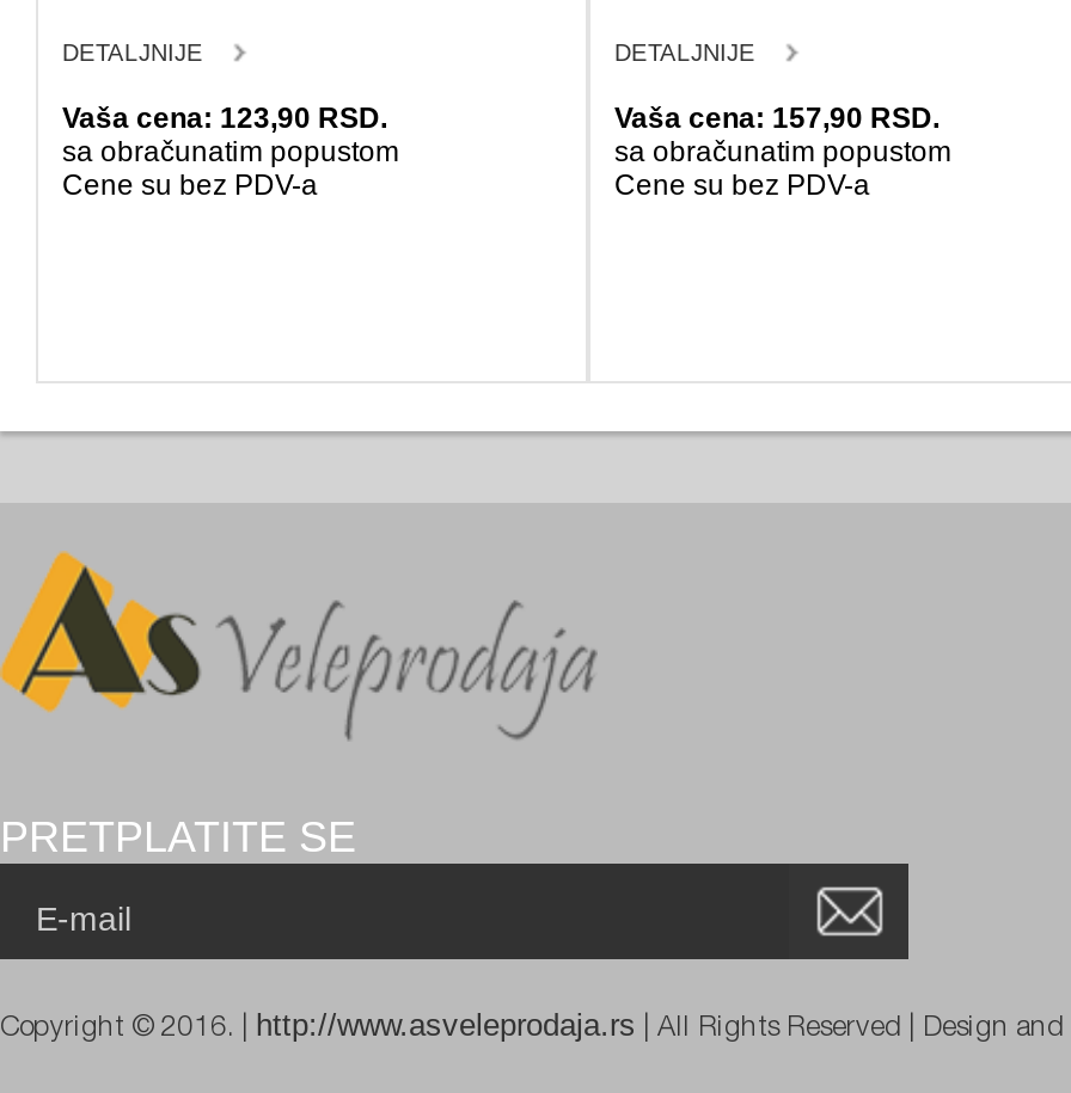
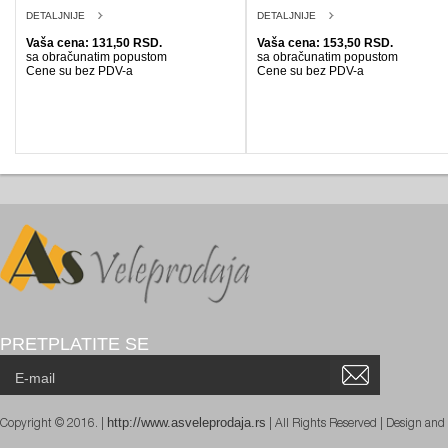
- Vaša cena: 123,90 RSD.
+ Vaša cena: 131,50 RSD.

- Vaša cena: 157,90 RSD.
+ Vaša cena: 153,50 RSD.
